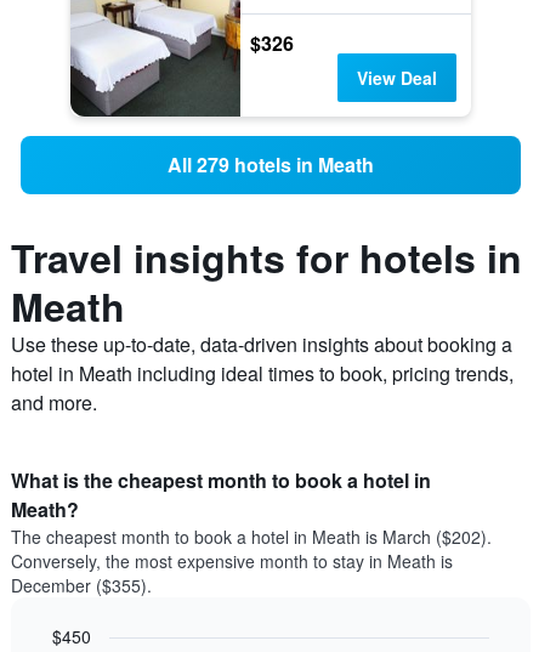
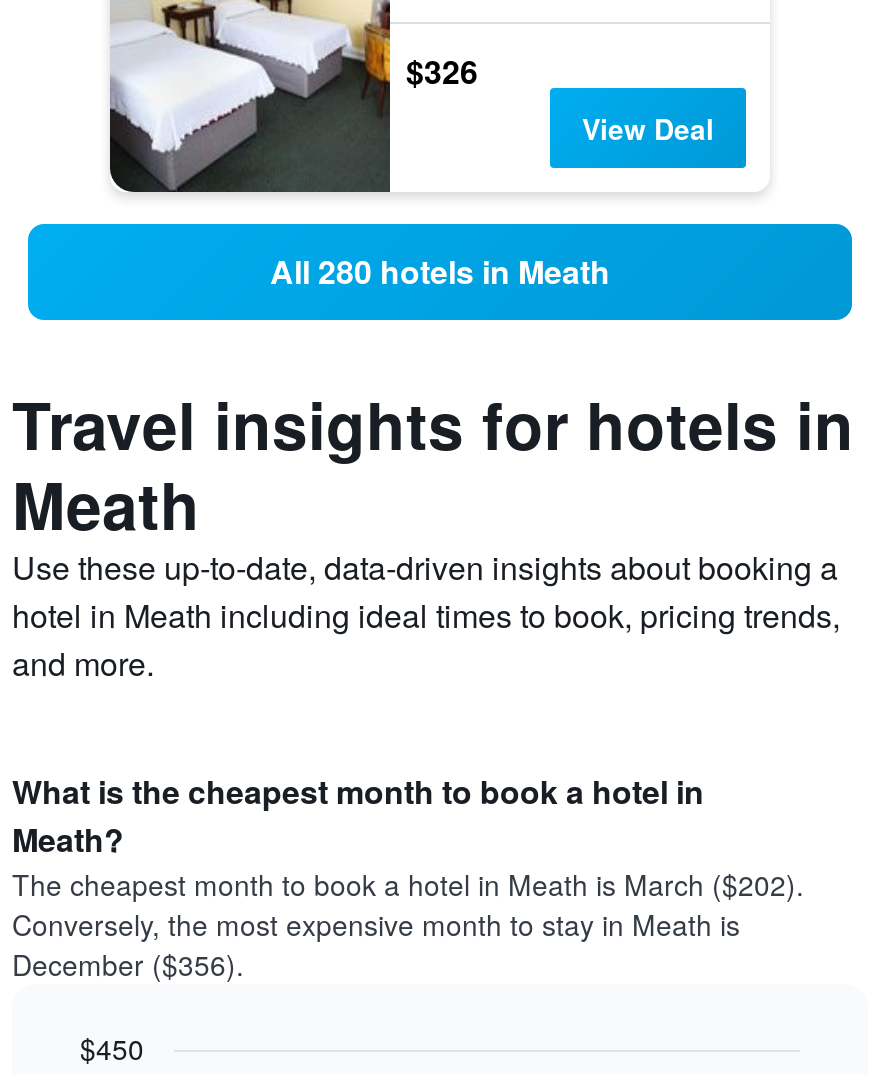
- All 279 hotels in Meath
+ All 280 hotels in Meath

- December ($355).
+ December ($356).
